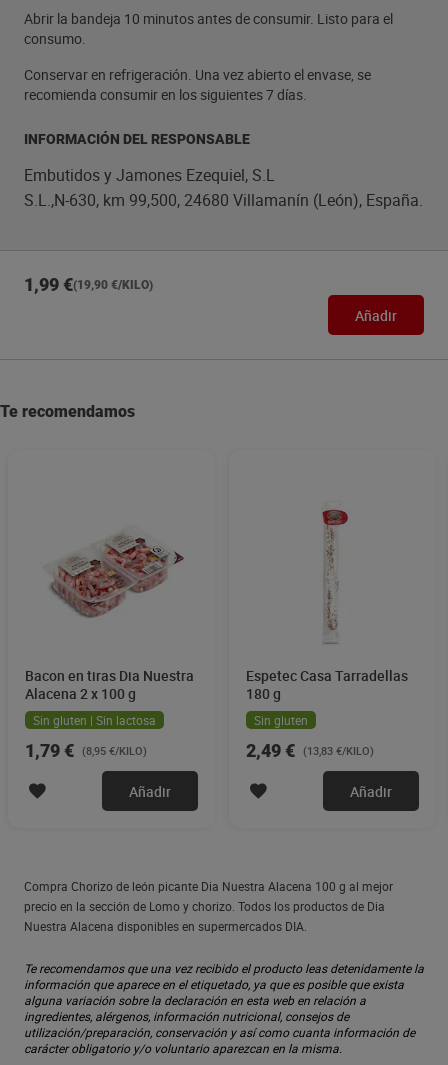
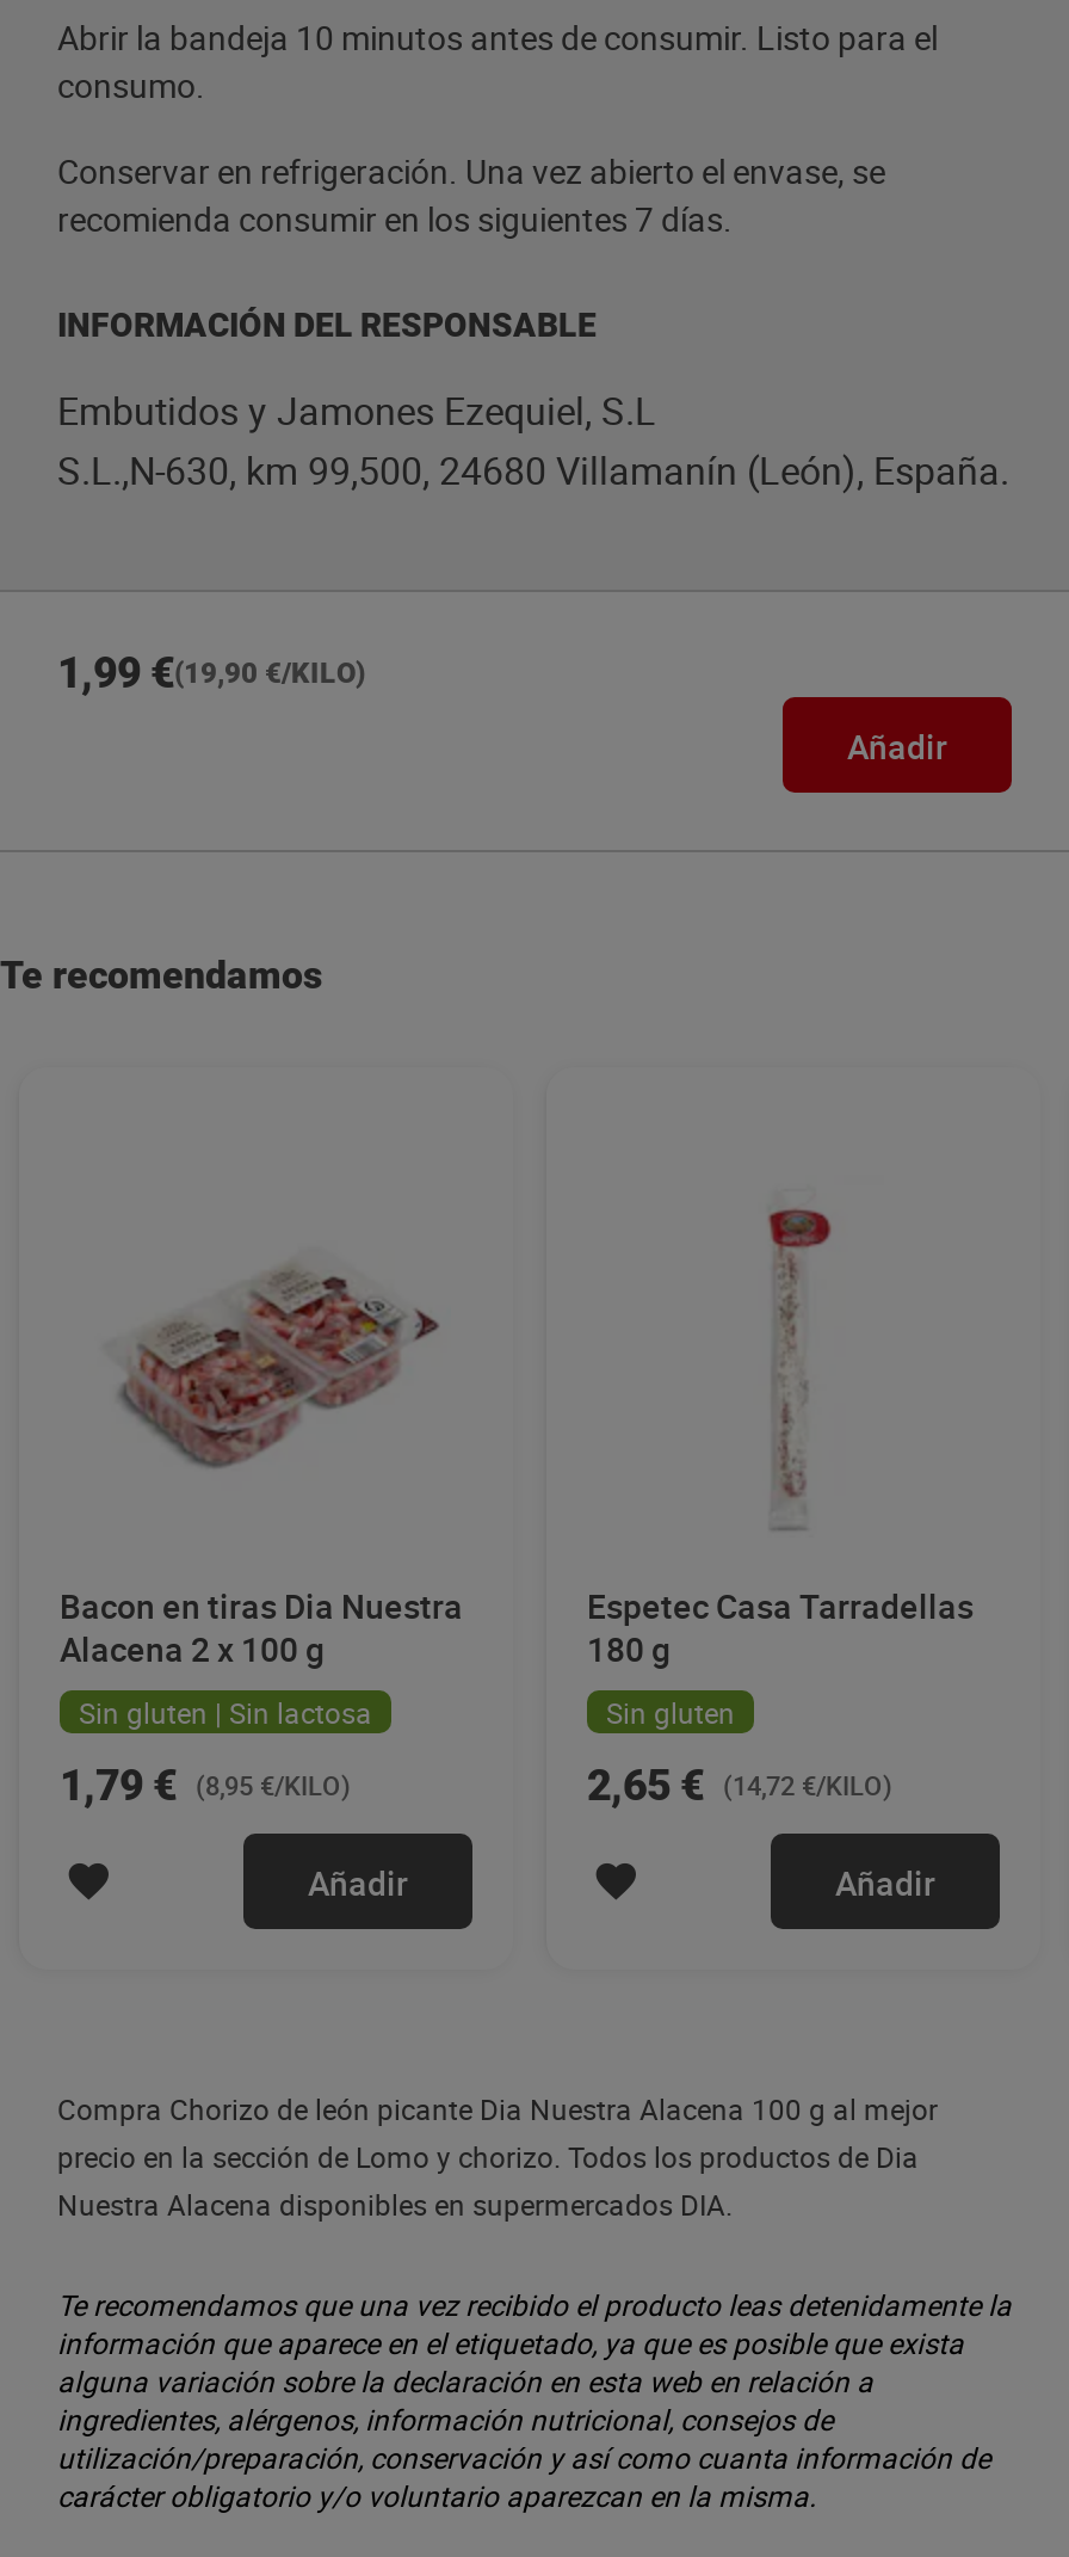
- 2,49 € (13,83 €/KILO)
+ 2,65 € (14,72 €/KILO)
